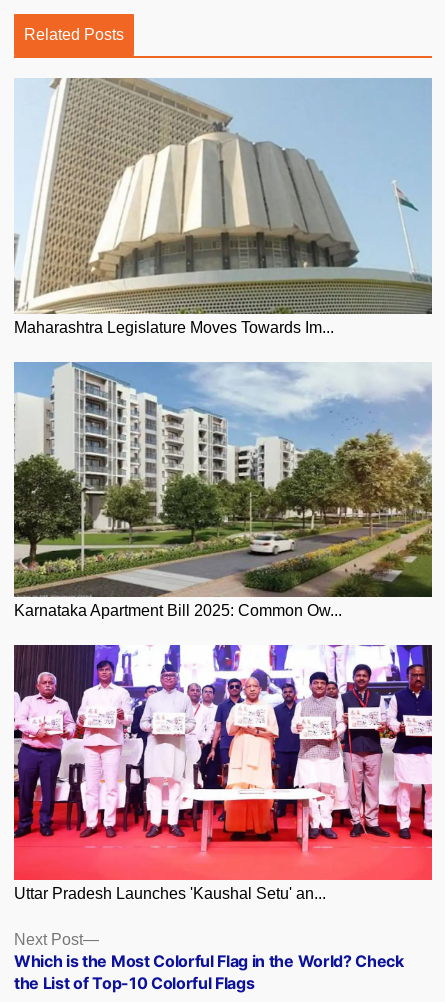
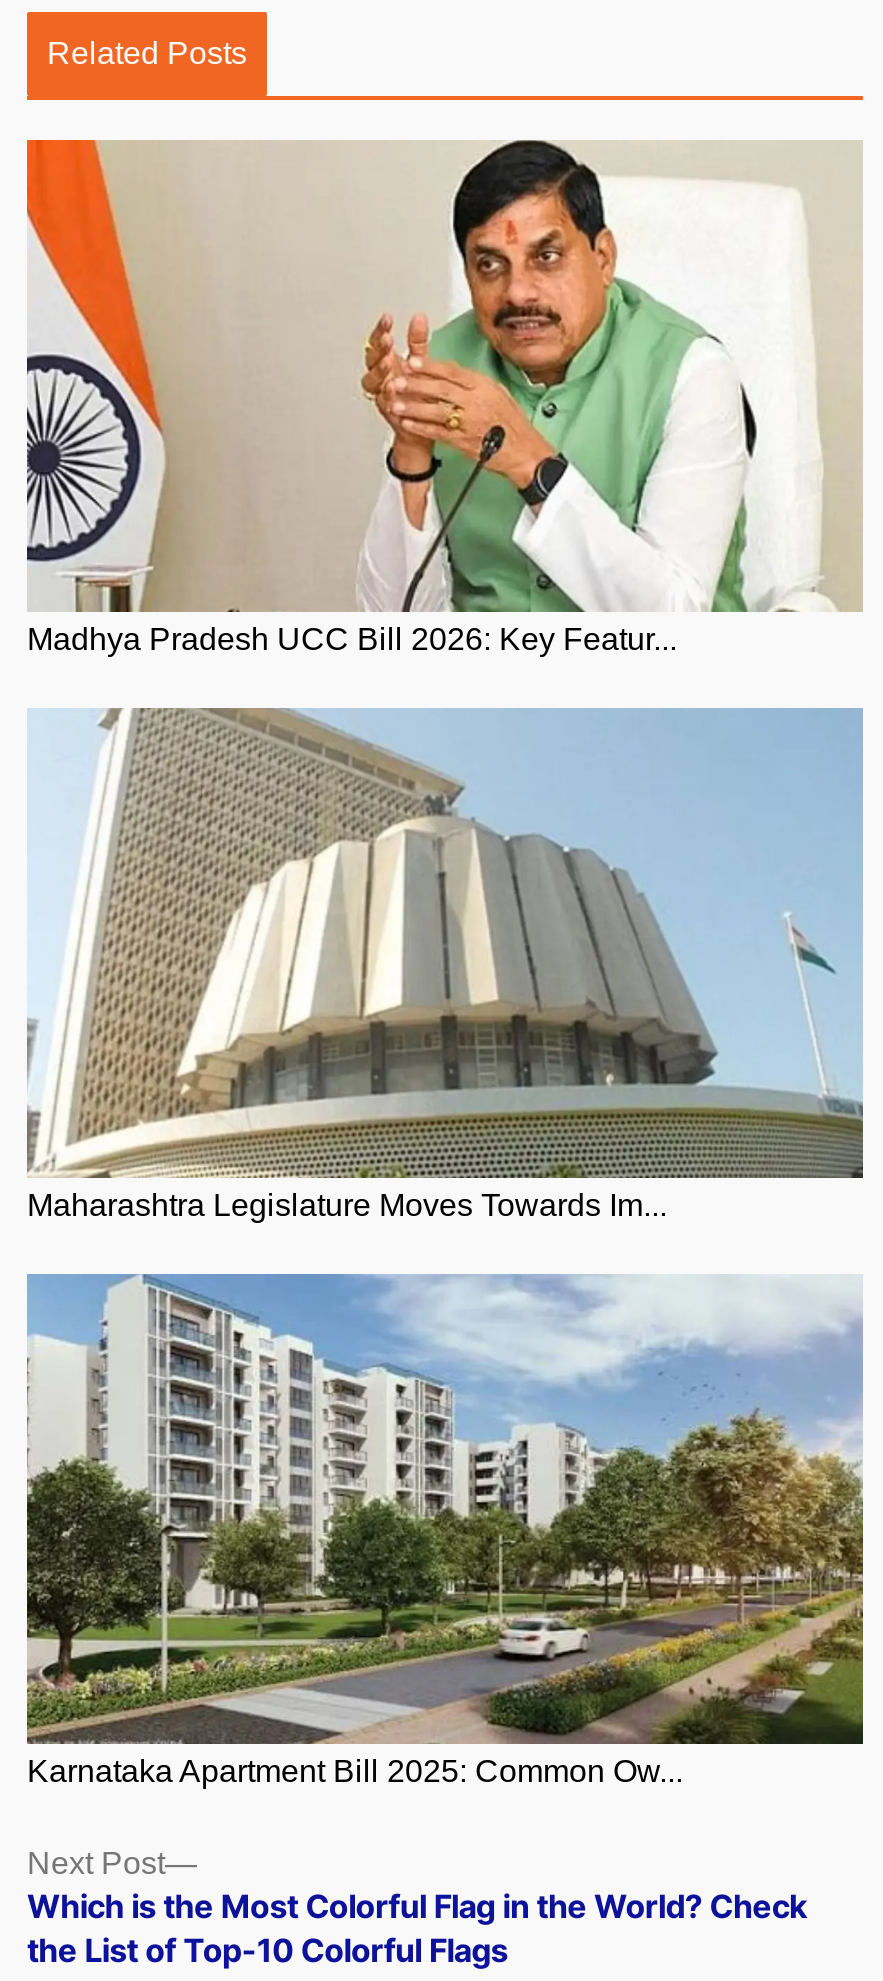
+ [image]
+ Madhya Pradesh UCC Bill 2026: Key Featur...

moved down: [image] | Maharashtra Legislature Moves Towards Im... | Karnataka Apartment Bill 2025: Common Ow...

- [image]
- Uttar Pradesh Launches 'Kaushal Setu' an...
